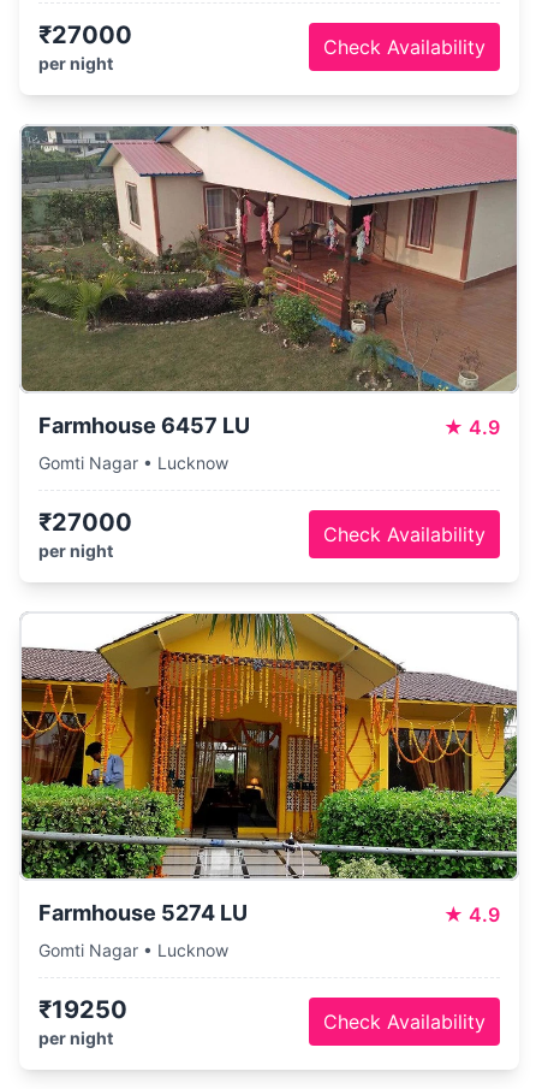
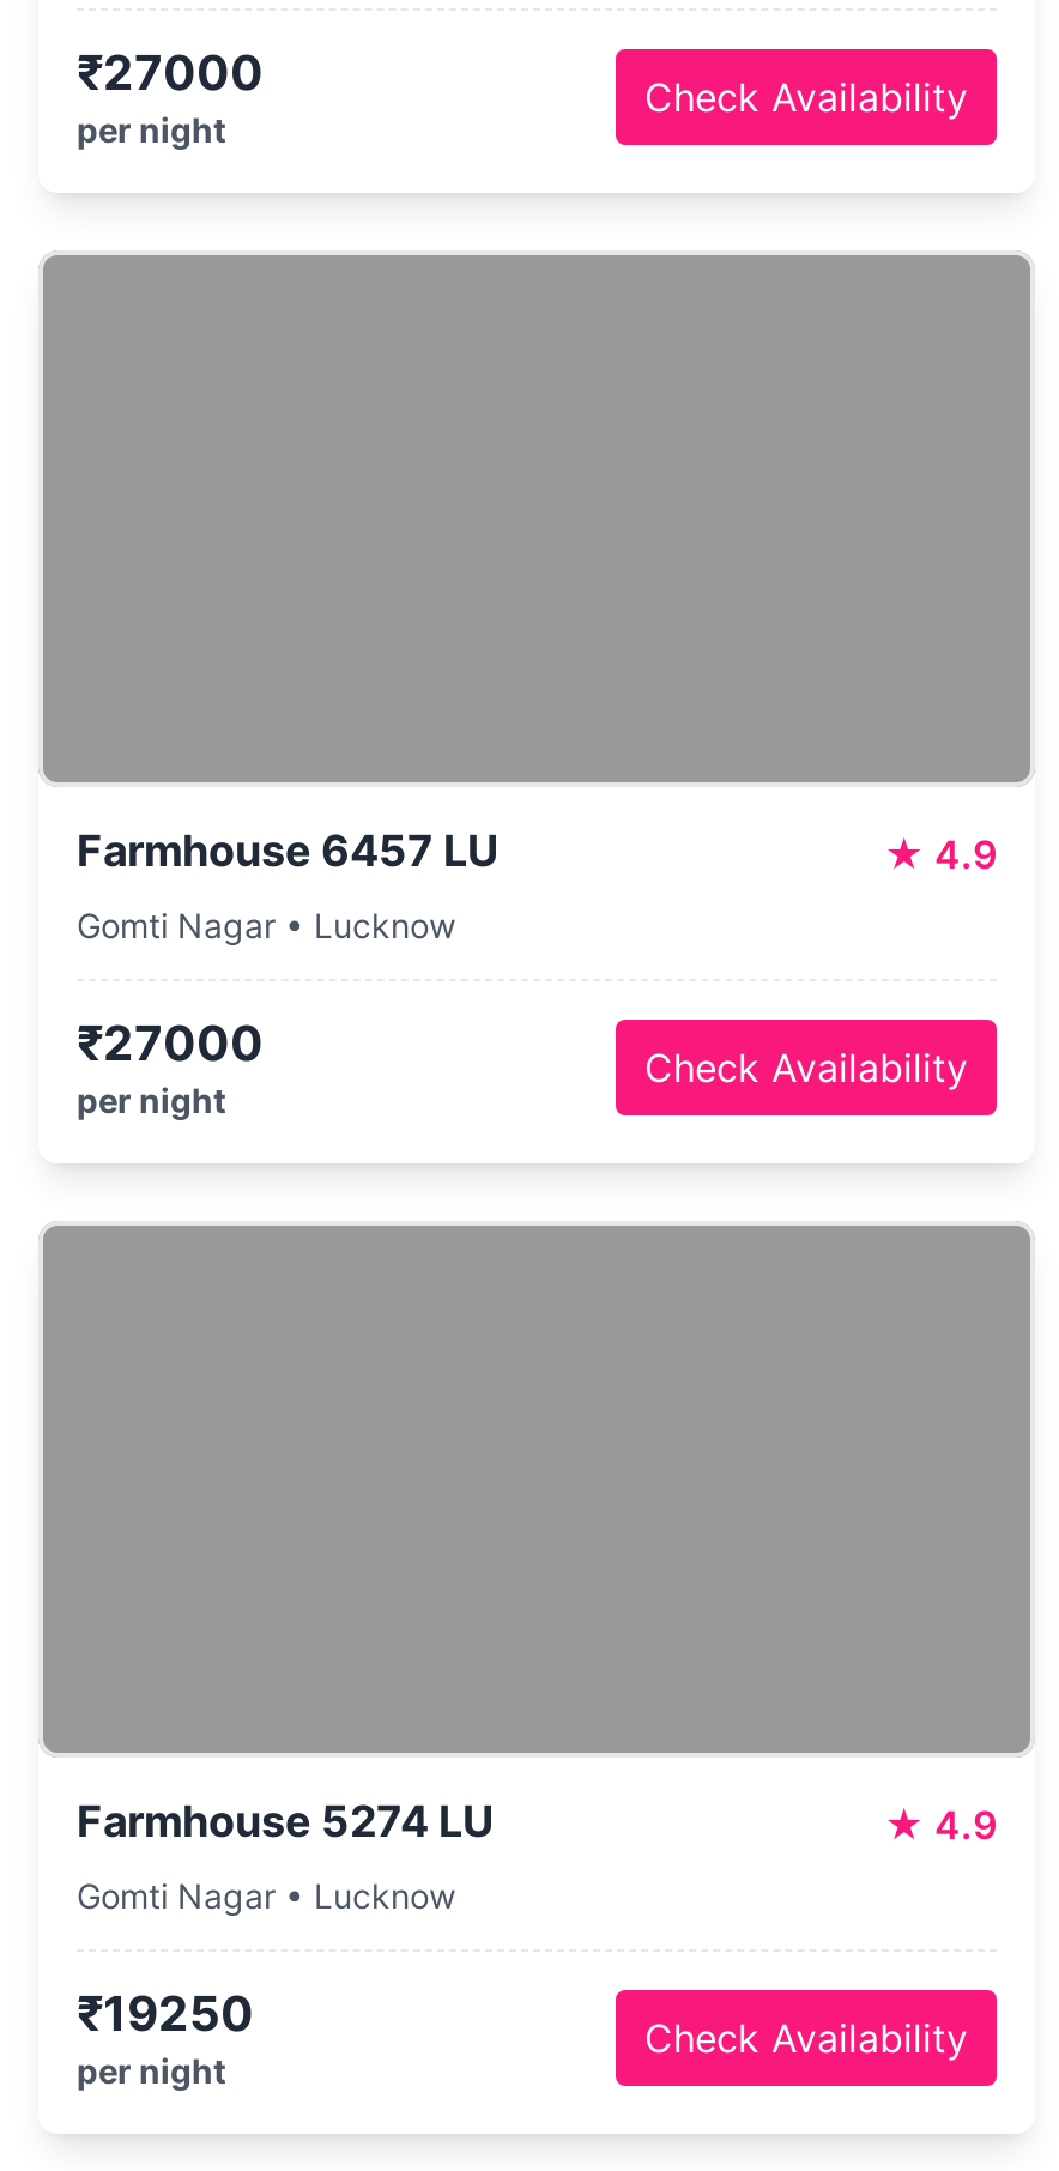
- [image]

- [image]
